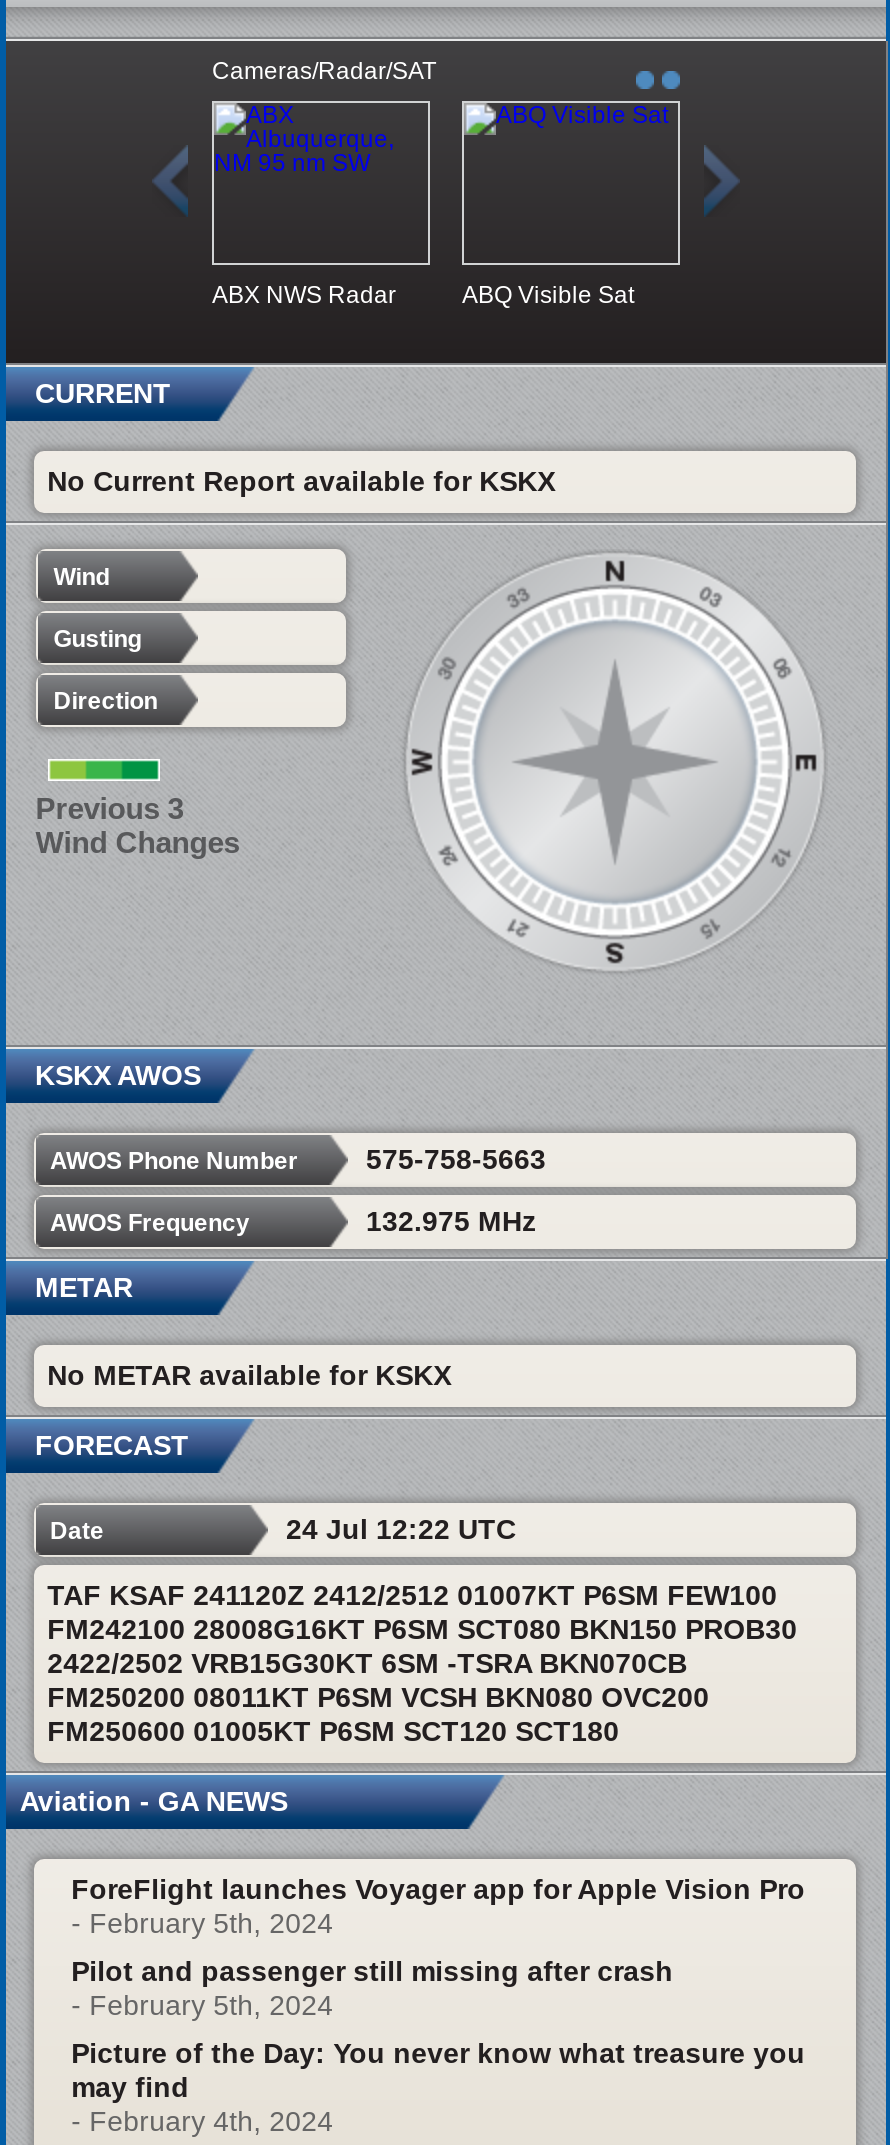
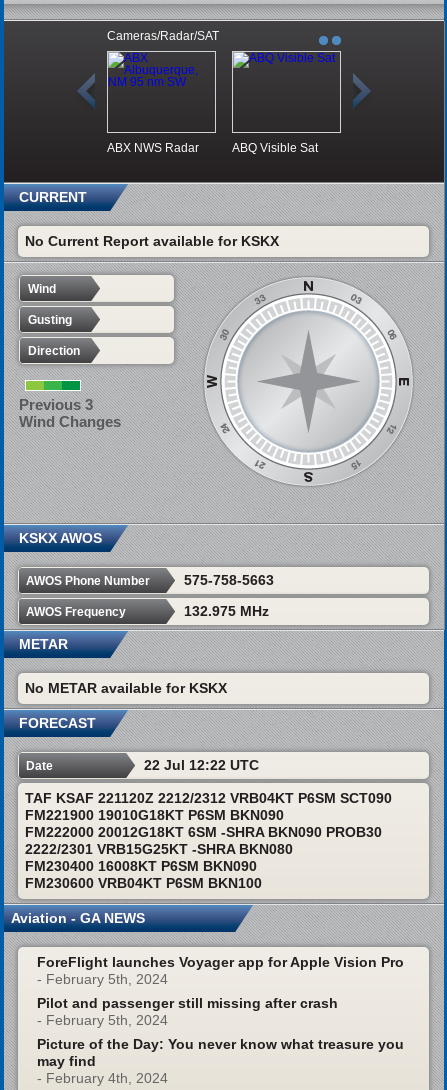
- 24 Jul 12:22 UTC
+ 22 Jul 12:22 UTC

- TAF KSAF 241120Z 2412/2512 01007KT P6SM FEW100
- FM242100 28008G16KT P6SM SCT080 BKN150 PROB30
- 2422/2502 VRB15G30KT 6SM -TSRA BKN070CB
- FM250200 08011KT P6SM VCSH BKN080 OVC200
- FM250600 01005KT P6SM SCT120 SCT180
+ TAF KSAF 221120Z 2212/2312 VRB04KT P6SM SCT090
+ FM221900 19010G18KT P6SM BKN090
+ FM222000 20012G18KT 6SM -SHRA BKN090 PROB30
+ 2222/2301 VRB15G25KT -SHRA BKN080
+ FM230400 16008KT P6SM BKN090
+ FM230600 VRB04KT P6SM BKN100
